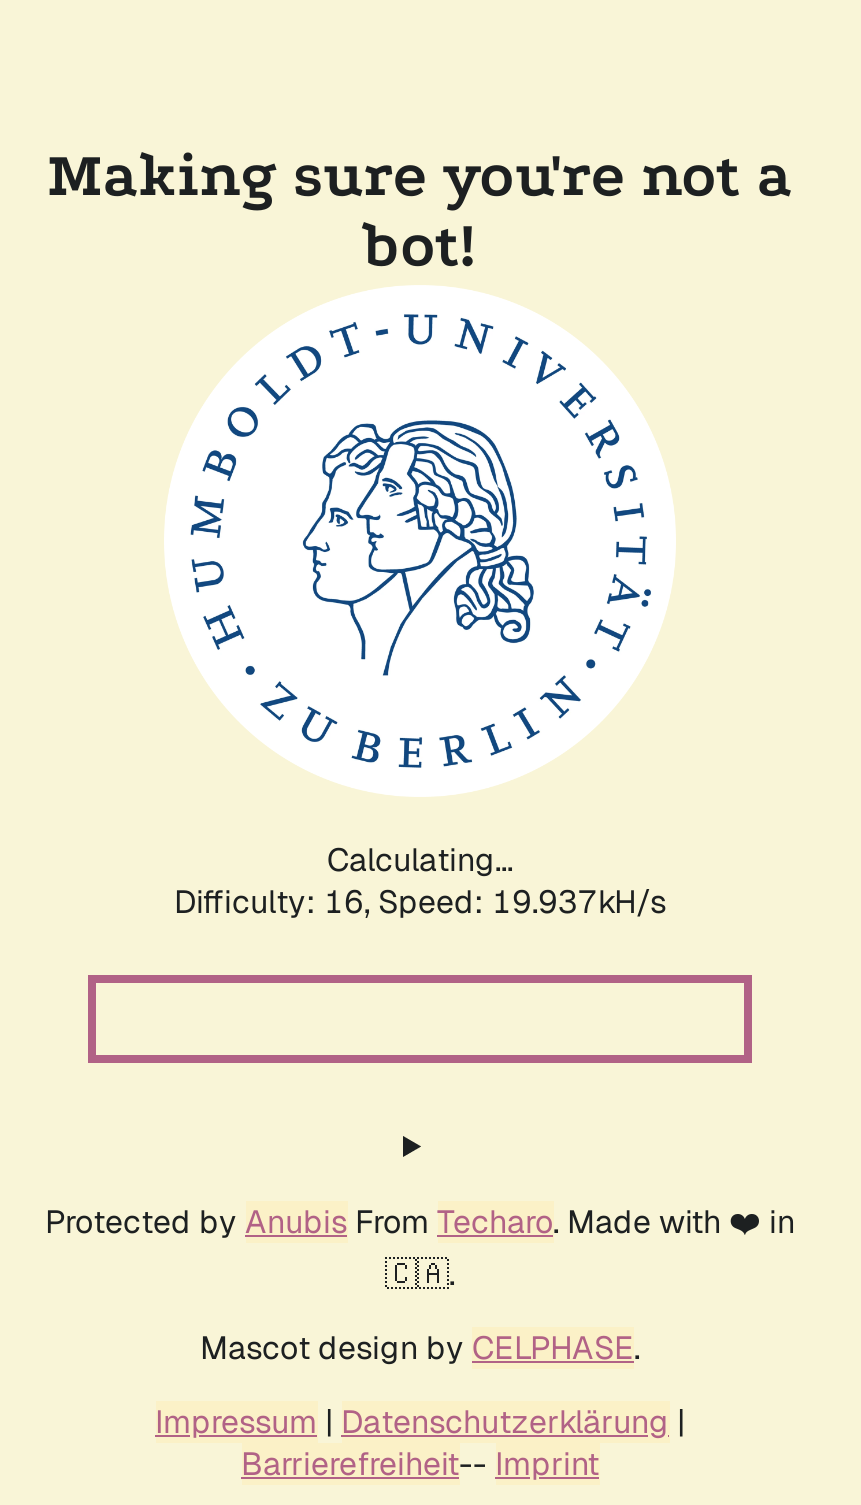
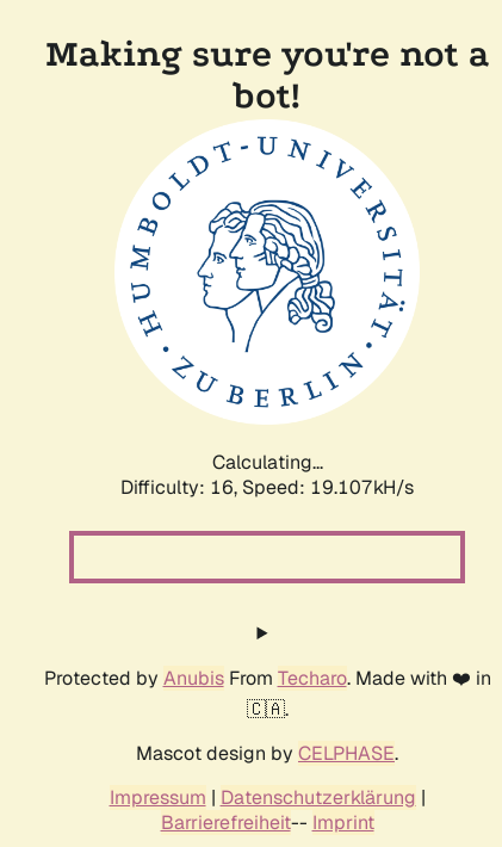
- Difficulty: 16, Speed: 19.937kH/s
+ Difficulty: 16, Speed: 19.107kH/s
